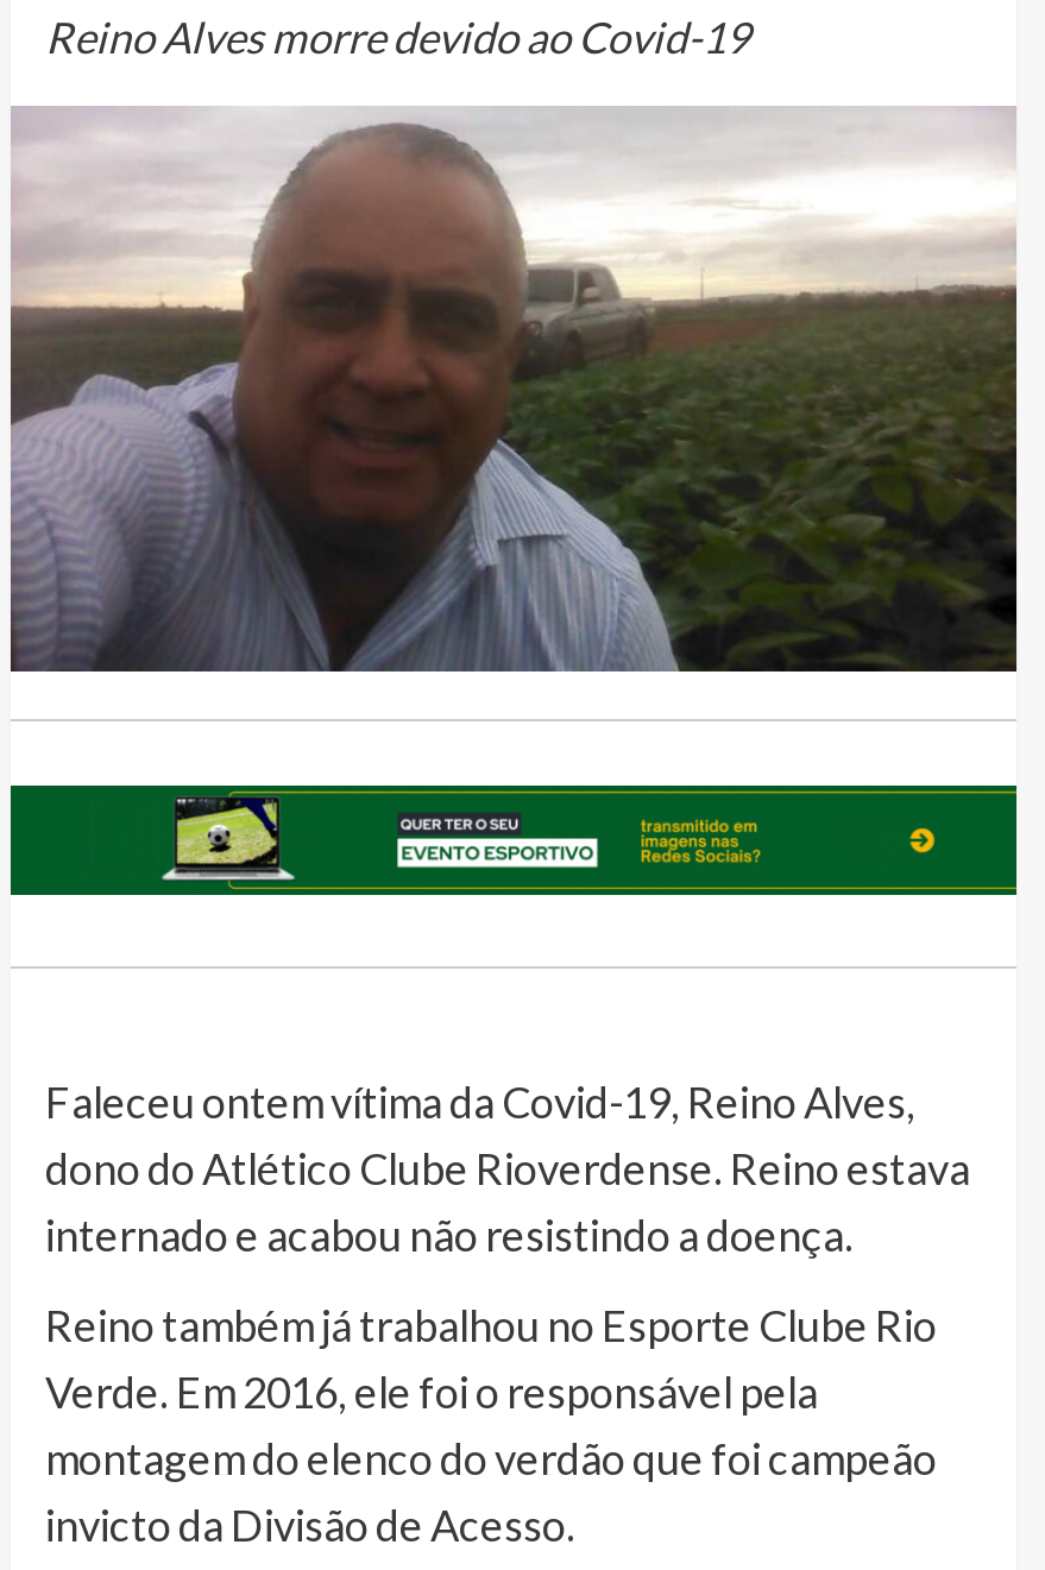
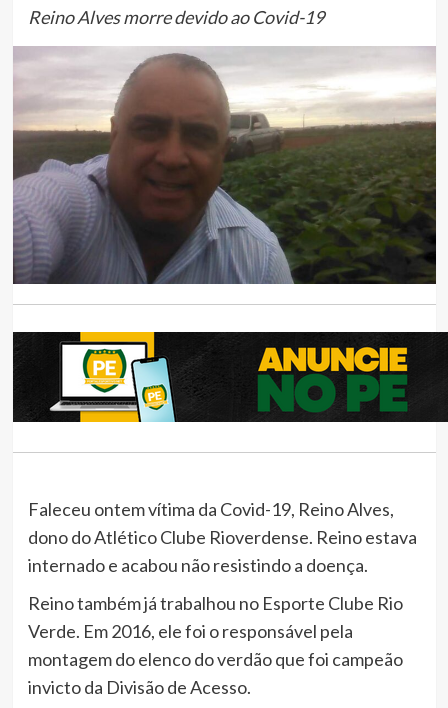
- [image]
+ [image]
